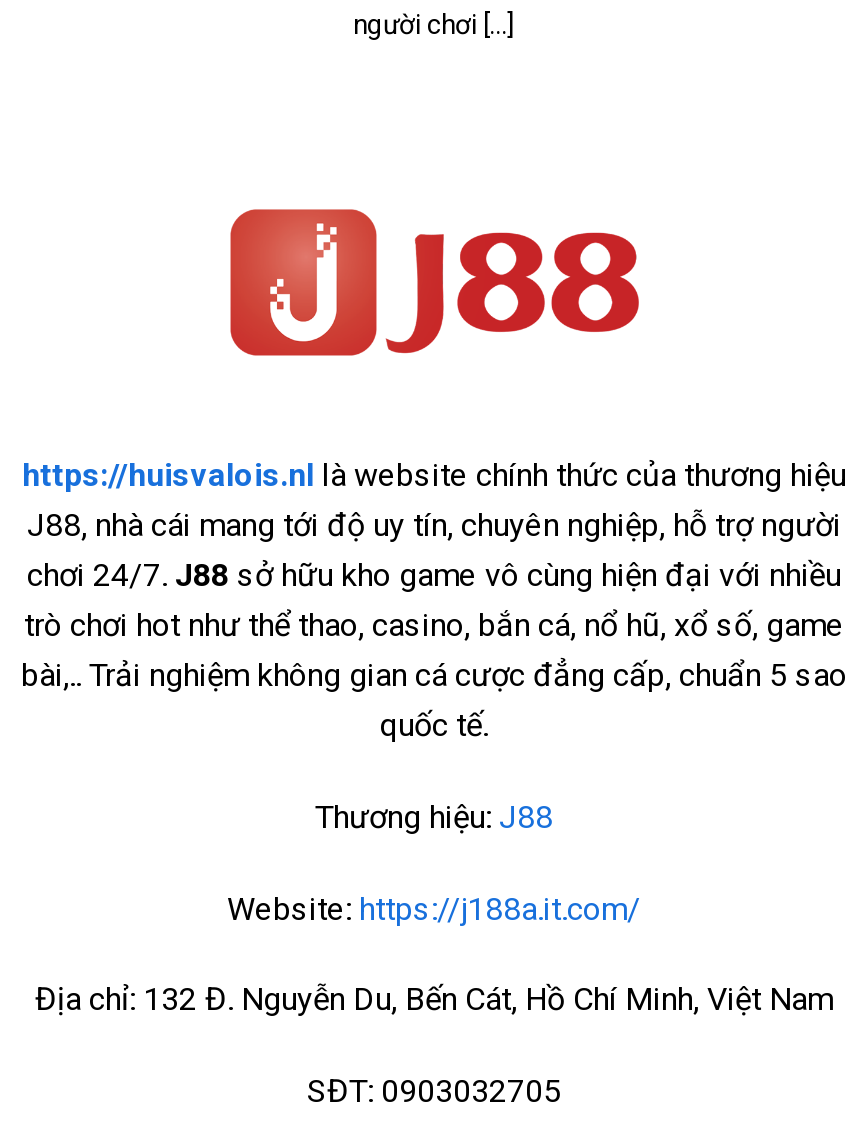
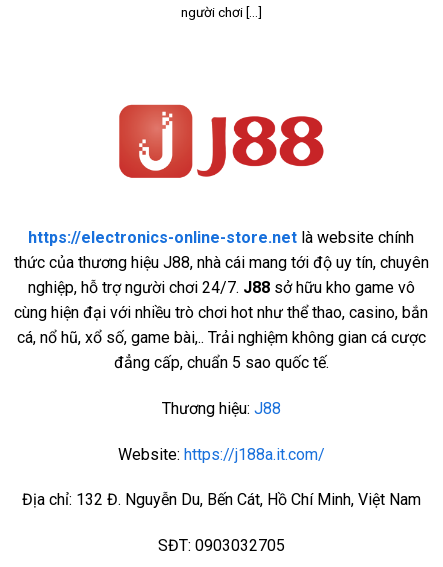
- https://huisvalois.nl là website chính thức của thương hiệu
- J88, nhà cái mang tới độ uy tín, chuyên nghiệp, hỗ trợ người
- chơi 24/7. J88 sở hữu kho game vô cùng hiện đại với nhiều
- trò chơi hot như thể thao, casino, bắn cá, nổ hũ, xổ số, game
- bài,.. Trải nghiệm không gian cá cược đẳng cấp, chuẩn 5 sao
- quốc tế.
+ https://electronics-online-store.net là website chính
+ thức của thương hiệu J88, nhà cái mang tới độ uy tín, chuyên
+ nghiệp, hỗ trợ người chơi 24/7. J88 sở hữu kho game vô
+ cùng hiện đại với nhiều trò chơi hot như thể thao, casino, bắn
+ cá, nổ hũ, xổ số, game bài,.. Trải nghiệm không gian cá cược
+ đẳng cấp, chuẩn 5 sao quốc tế.
